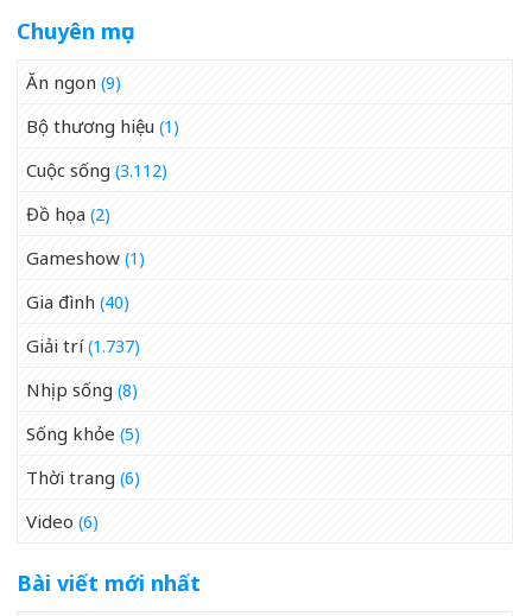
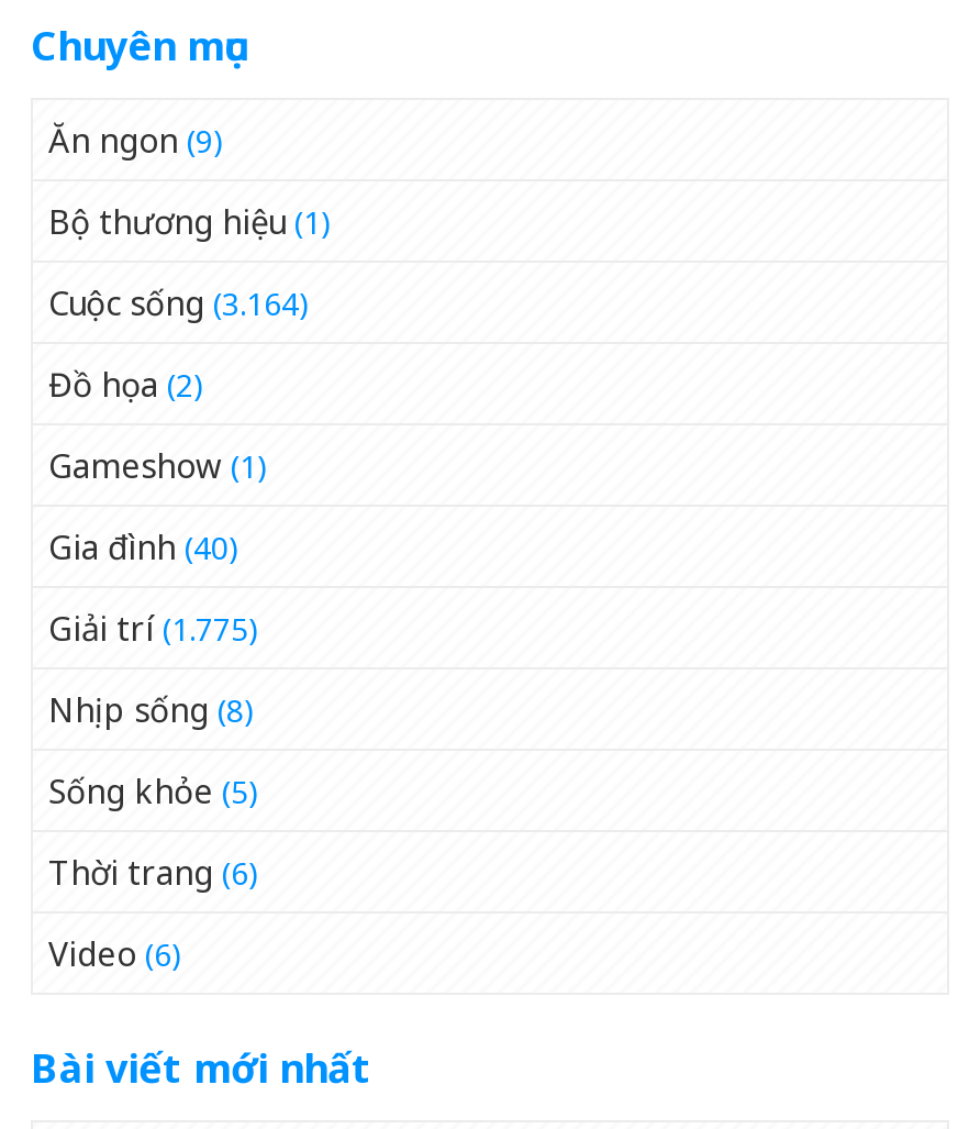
- Cuộc sống (3.112)
+ Cuộc sống (3.164)

- Giải trí (1.737)
+ Giải trí (1.775)
